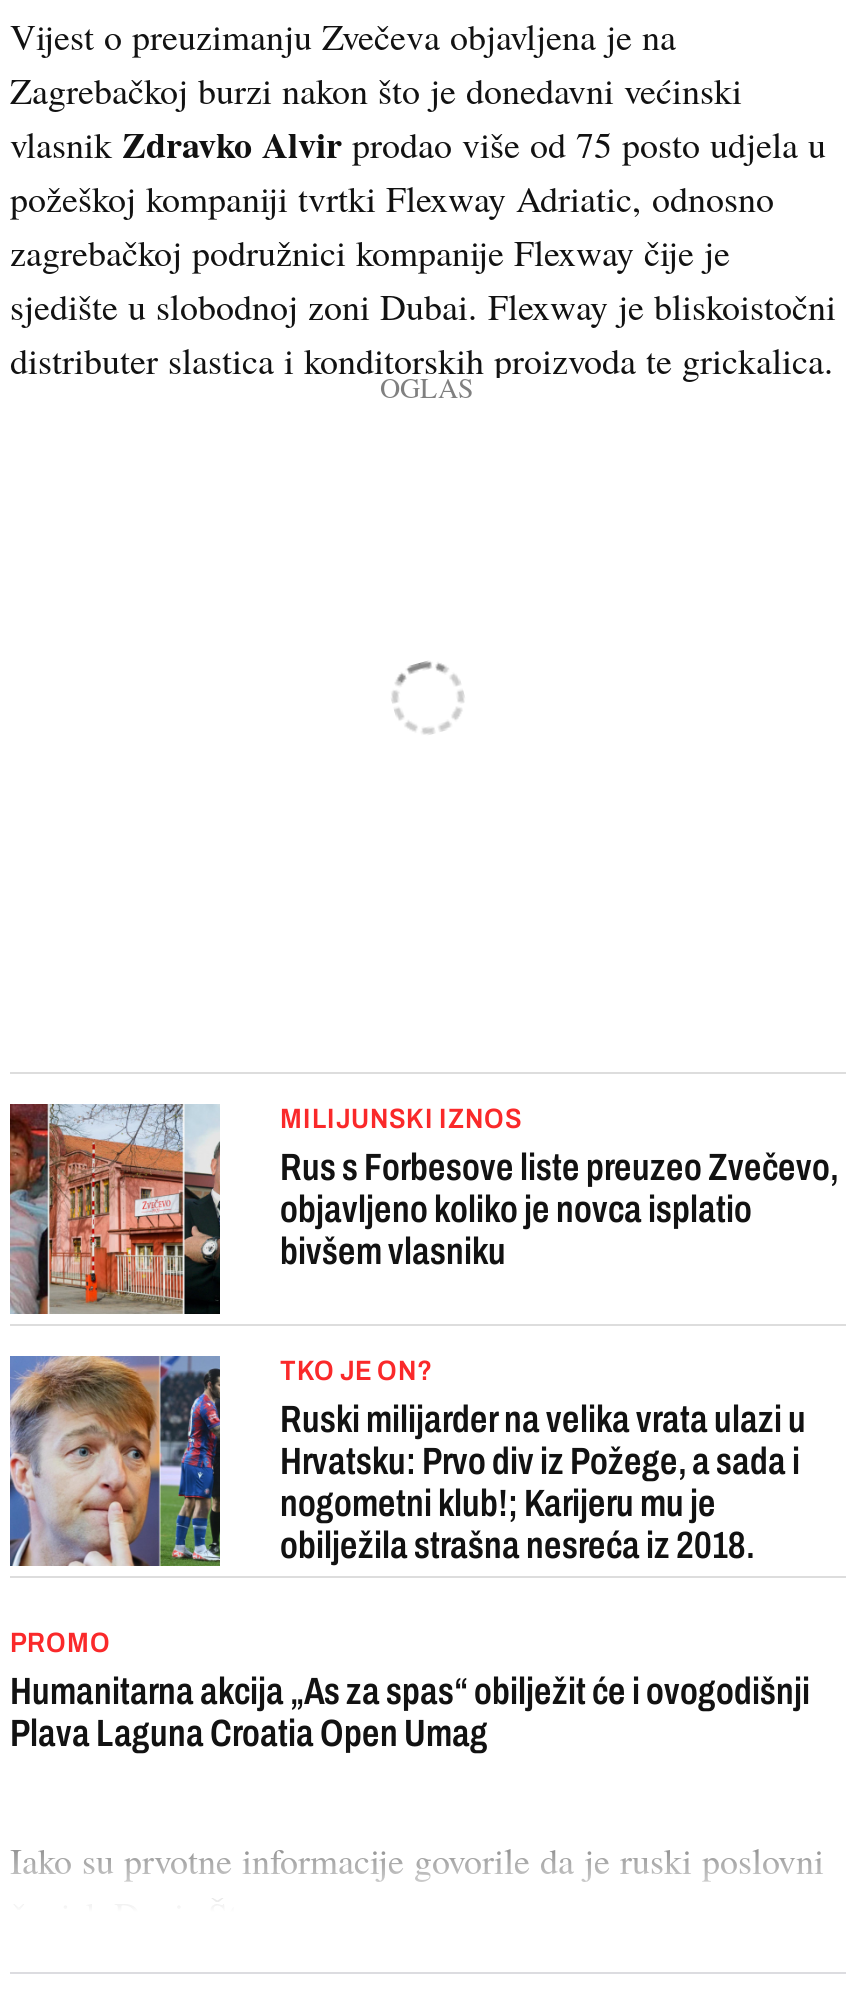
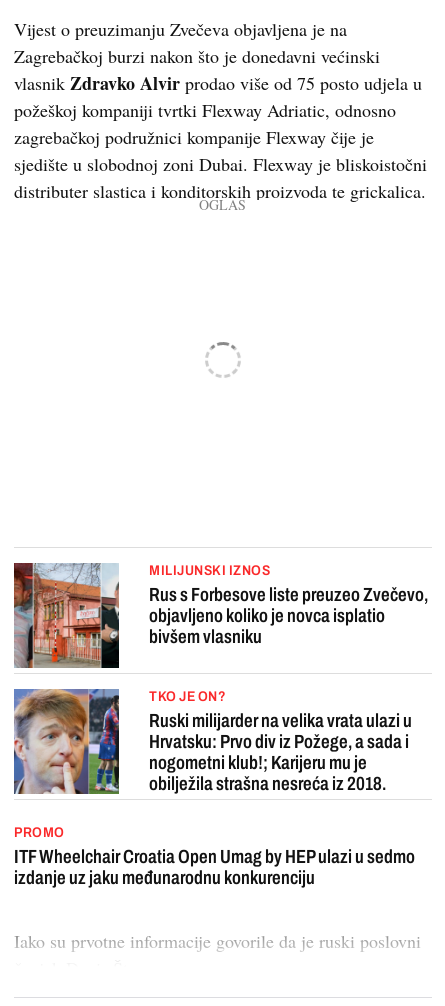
- Humanitarna akcija „As za spas“ obilježit će i ovogodišnji
- Plava Laguna Croatia Open Umag
+ ITF Wheelchair Croatia Open Umag by HEP ulazi u sedmo
+ izdanje uz jaku međunarodnu konkurenciju
